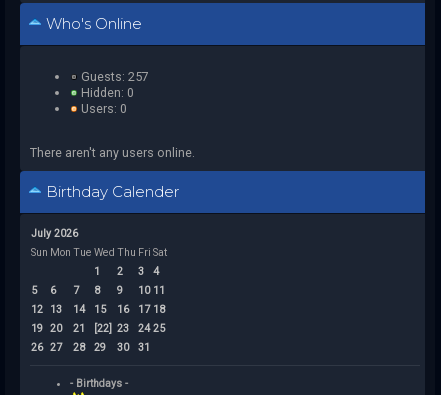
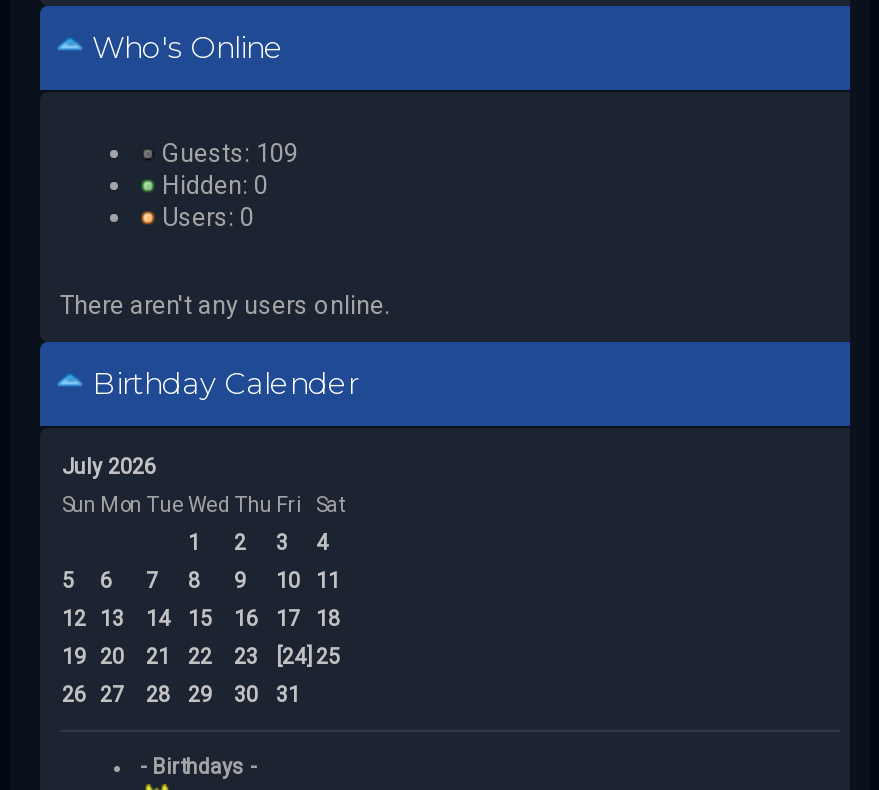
- Guests: 257
+ Guests: 109

- [22] 23
- 24 25
+ 22
+ 23
+ [24] 25
